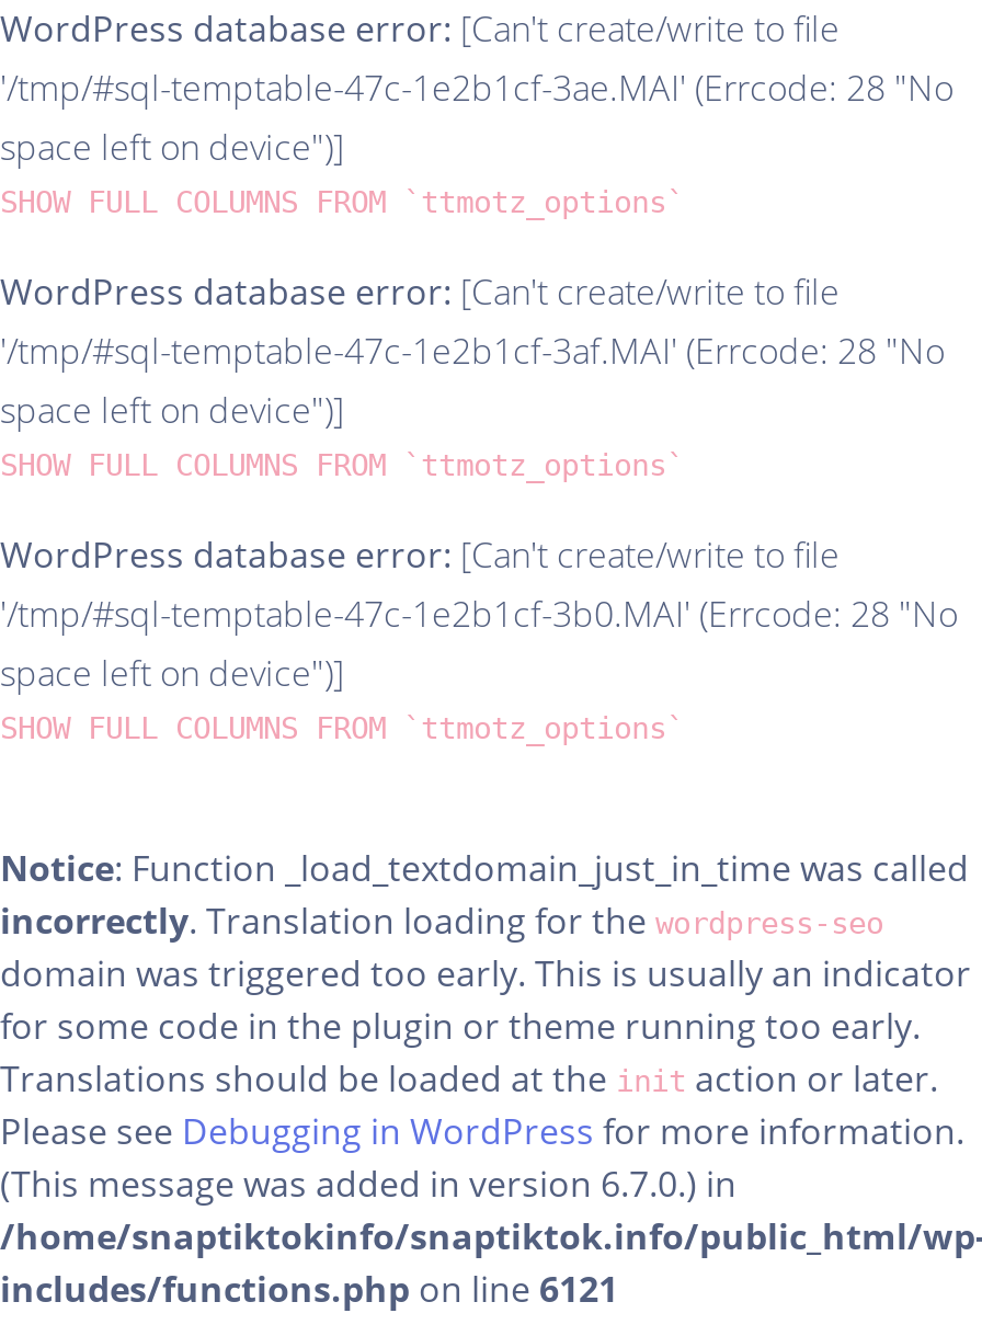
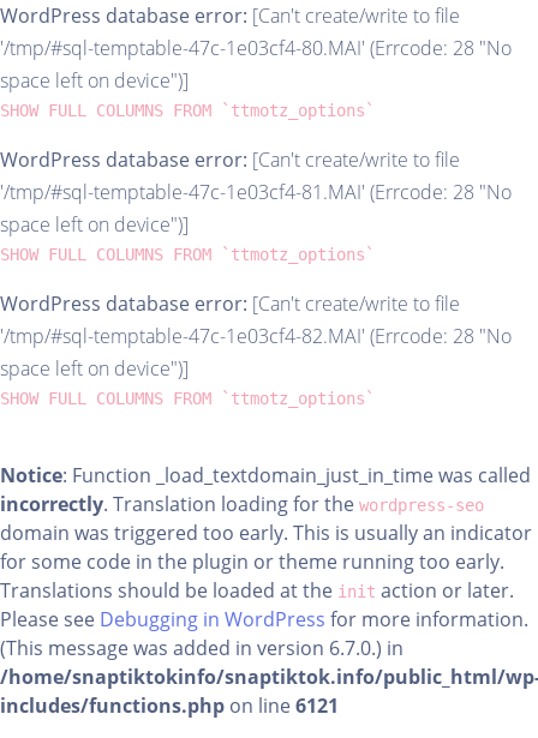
- '/tmp/#sql-temptable-47c-1e2b1cf-3ae.MAI' (Errcode: 28 "No
+ '/tmp/#sql-temptable-47c-1e03cf4-80.MAI' (Errcode: 28 "No

- '/tmp/#sql-temptable-47c-1e2b1cf-3af.MAI' (Errcode: 28 "No
+ '/tmp/#sql-temptable-47c-1e03cf4-81.MAI' (Errcode: 28 "No

- '/tmp/#sql-temptable-47c-1e2b1cf-3b0.MAI' (Errcode: 28 "No
+ '/tmp/#sql-temptable-47c-1e03cf4-82.MAI' (Errcode: 28 "No
